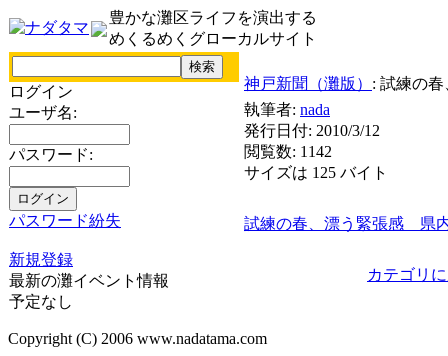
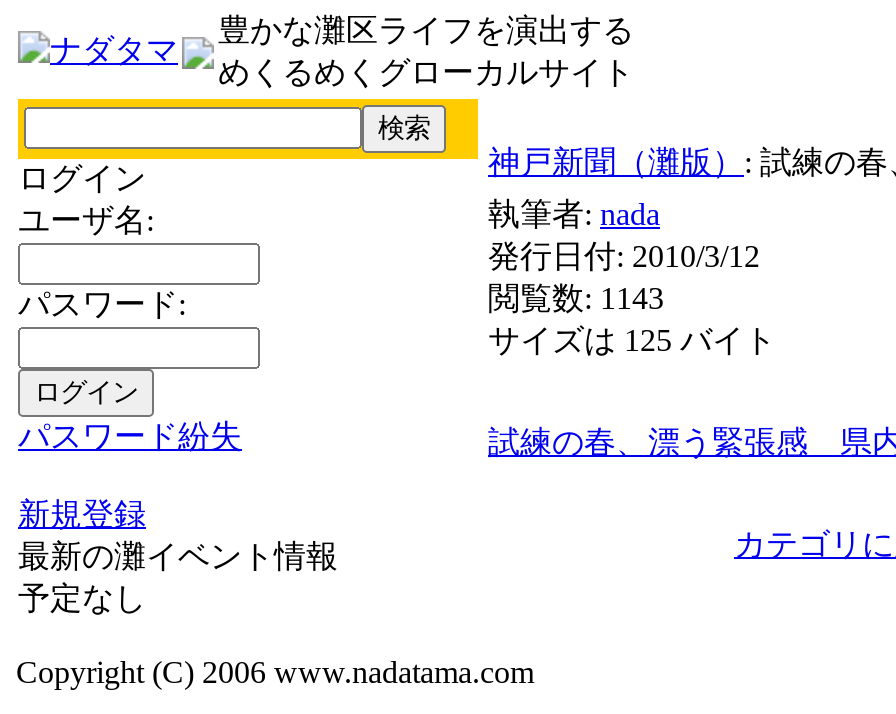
- 閲覧数: 1142
+ 閲覧数: 1143
